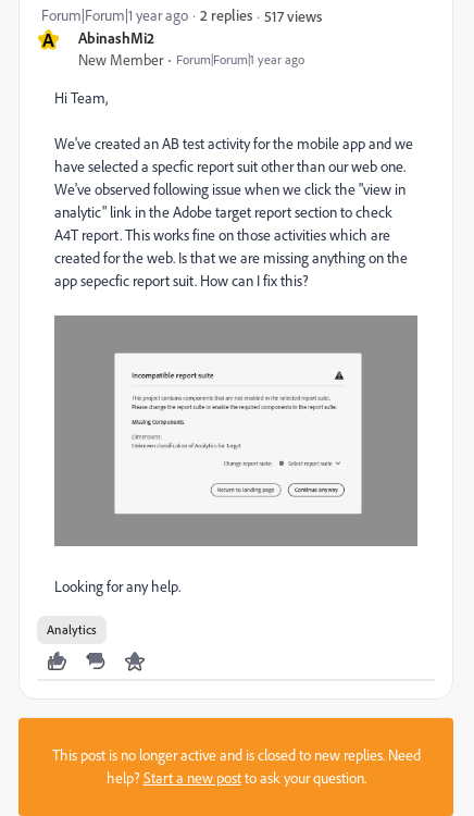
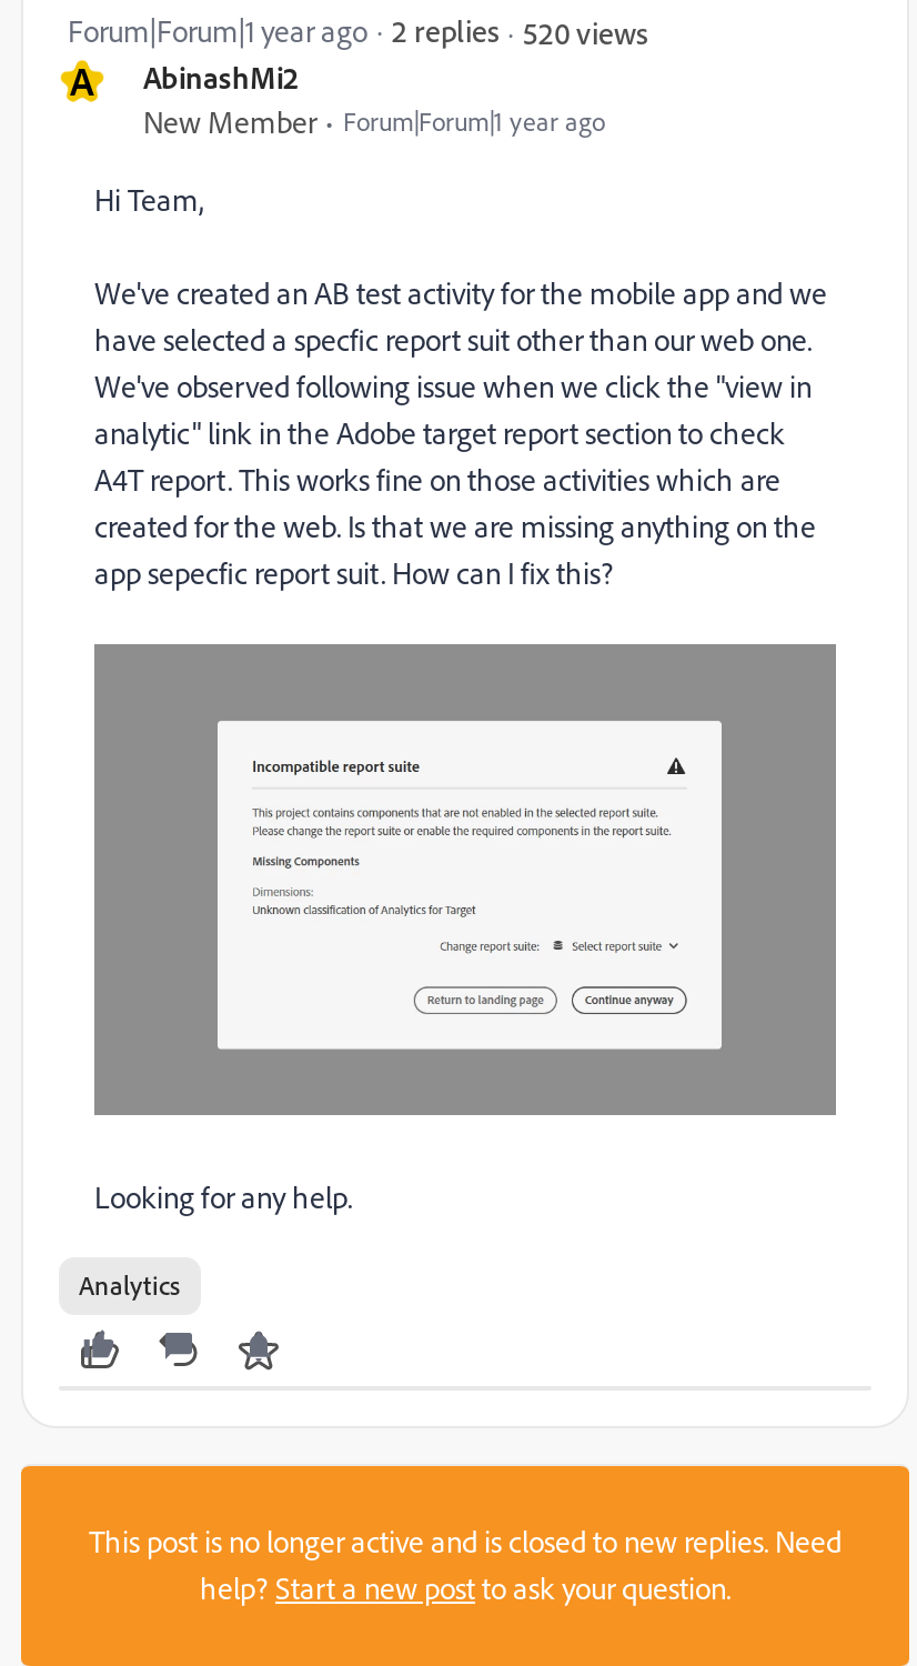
- 517 views
+ 520 views
